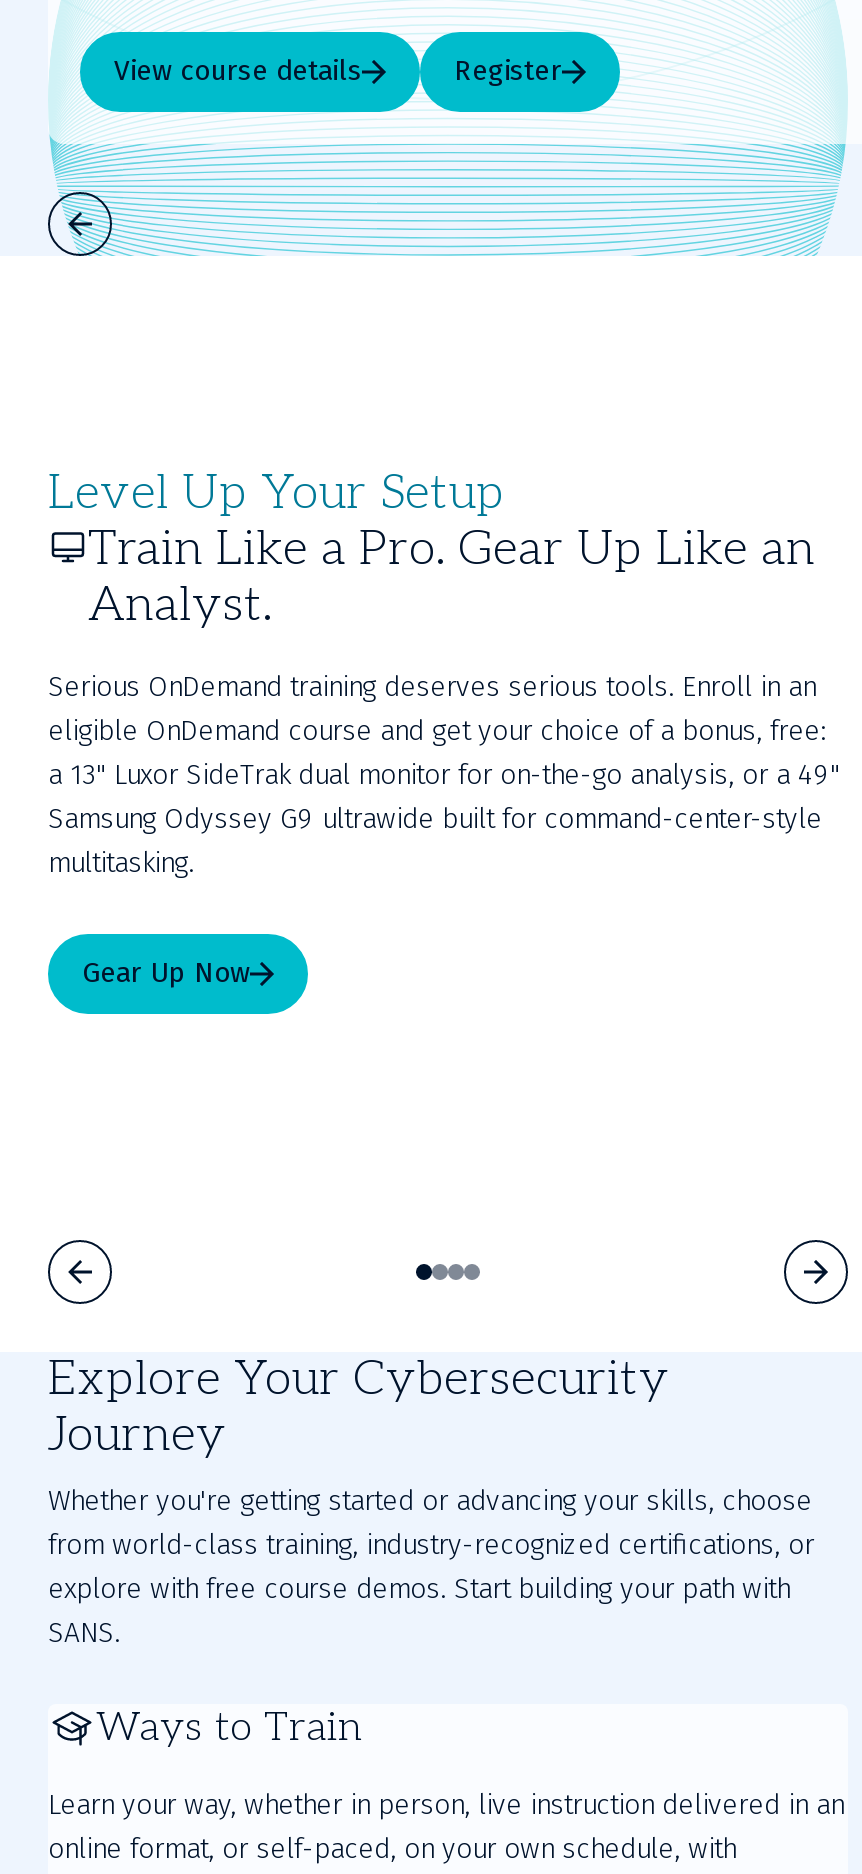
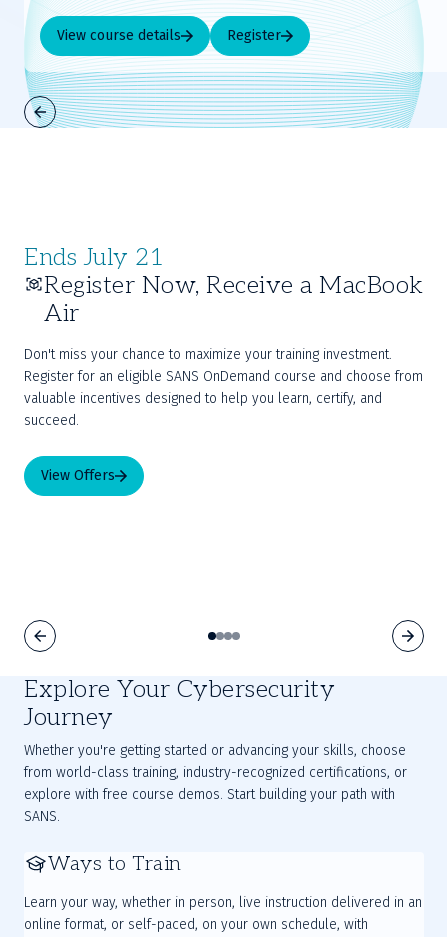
- Level Up Your Setup
+ Ends July 21

- Train Like a Pro. Gear Up Like an
- Analyst.
+ Register Now, Receive a MacBook
+ Air

- Serious OnDemand training deserves serious tools. Enroll in an
- eligible OnDemand course and get your choice of a bonus, free:
- a 13" Luxor SideTrak dual monitor for on-the-go analysis, or a 49"
- Samsung Odyssey G9 ultrawide built for command-center-style
- multitasking.
+ Don't miss your chance to maximize your training investment.
+ Register for an eligible SANS OnDemand course and choose from
+ valuable incentives designed to help you learn, certify, and
+ succeed.

- Gear Up Now
+ View Offers
